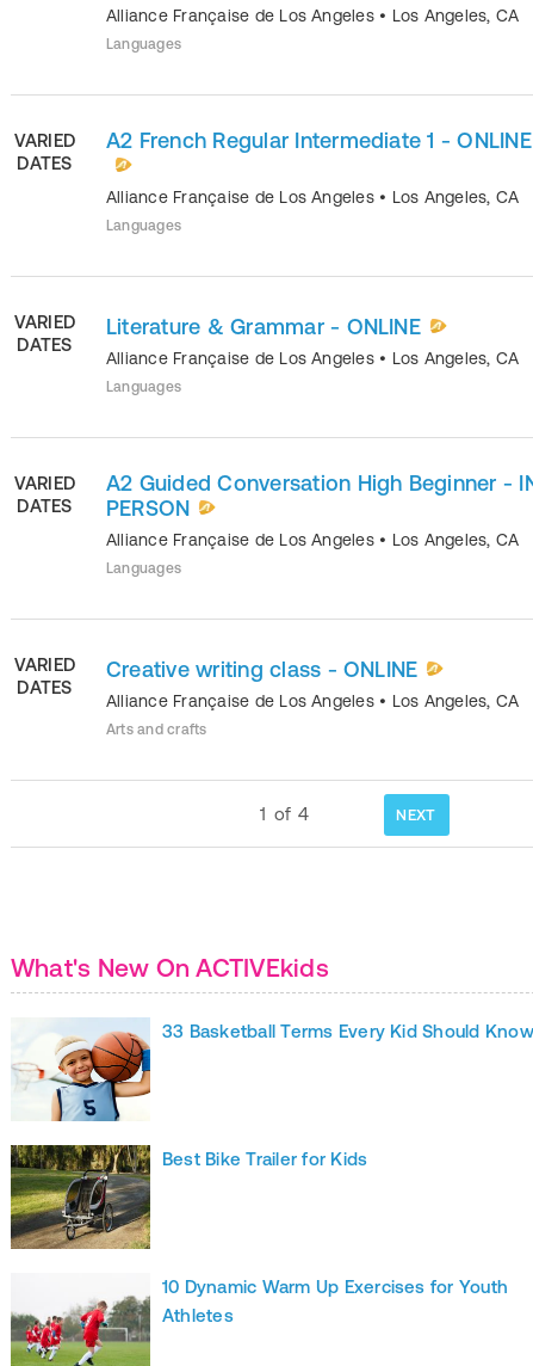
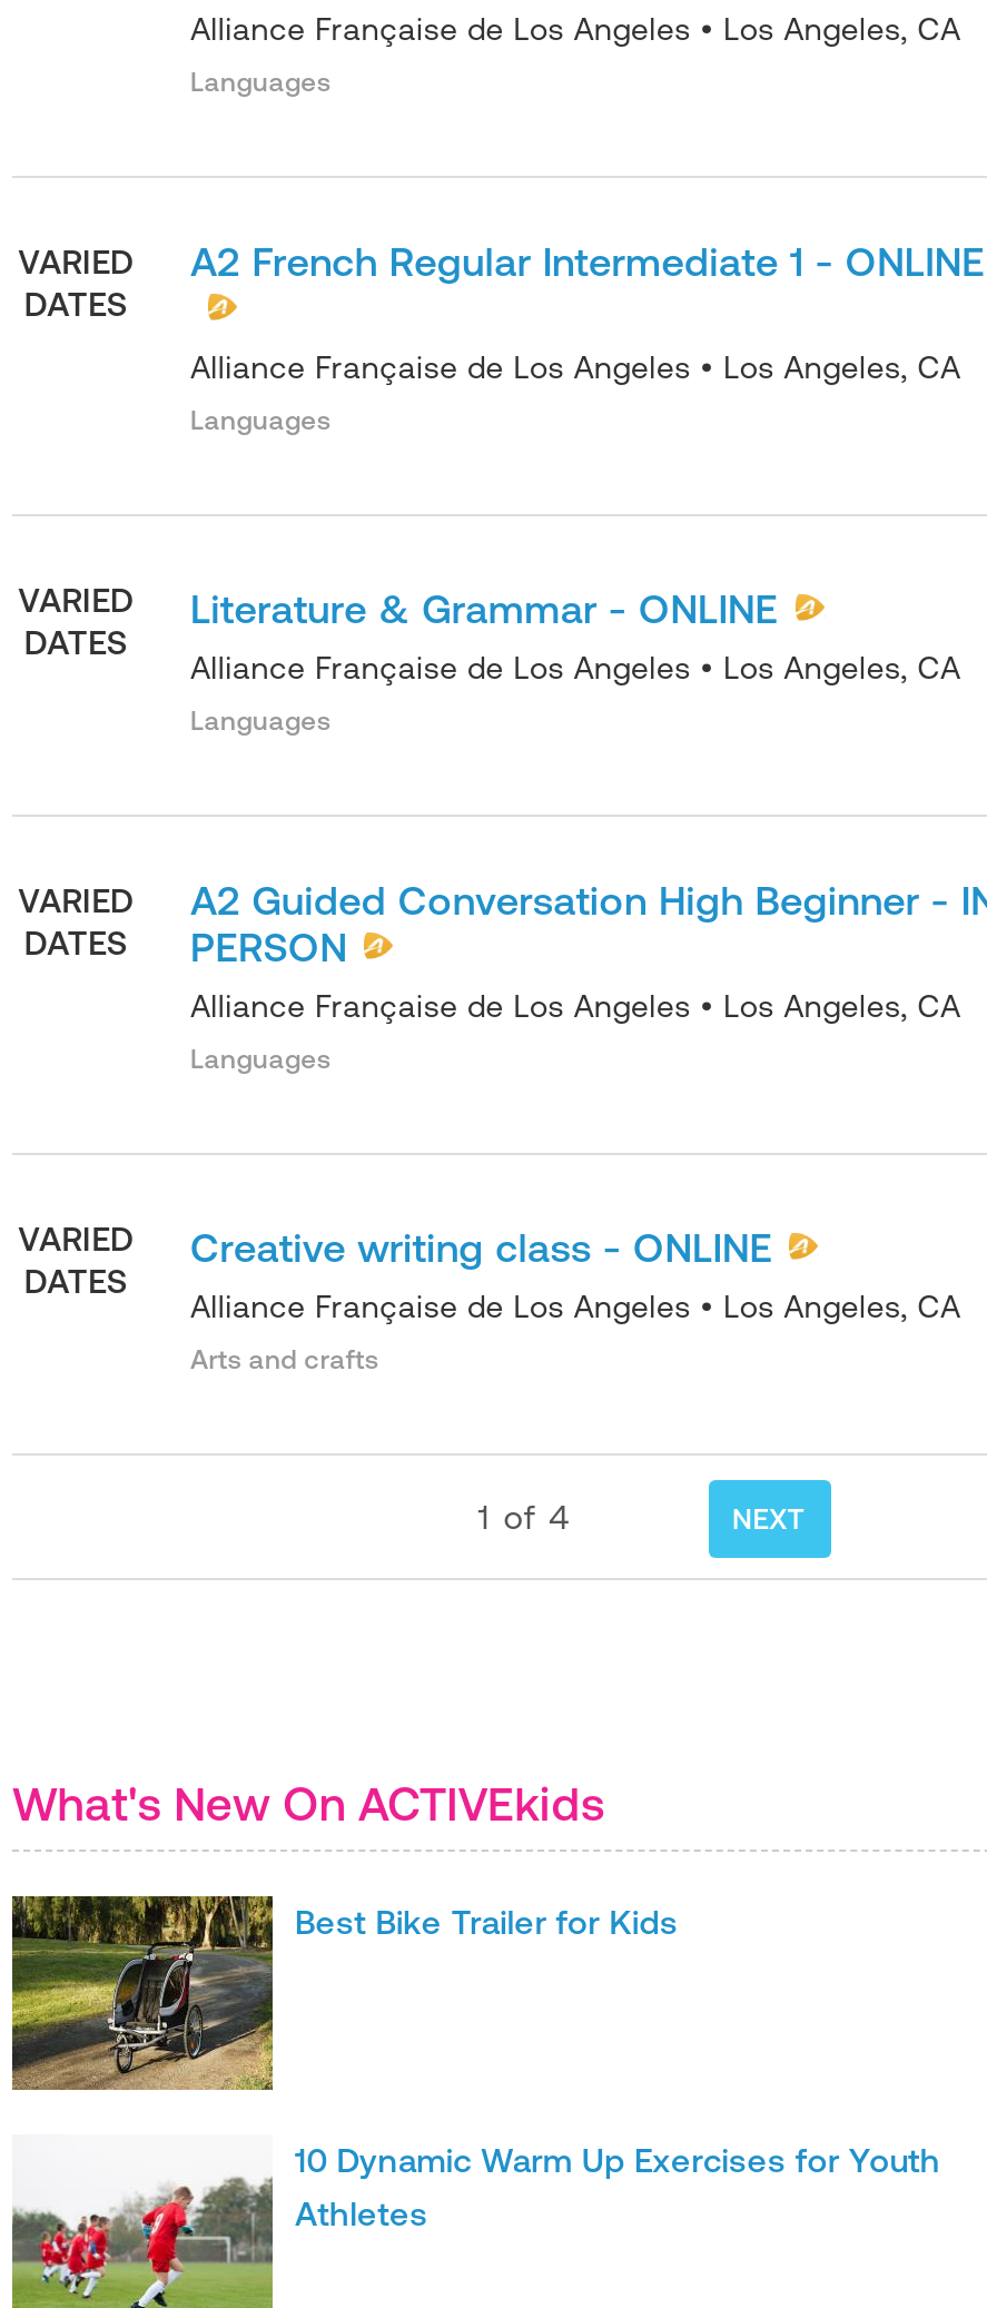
- [image]
- 33 Basketball Terms Every Kid Should Know
